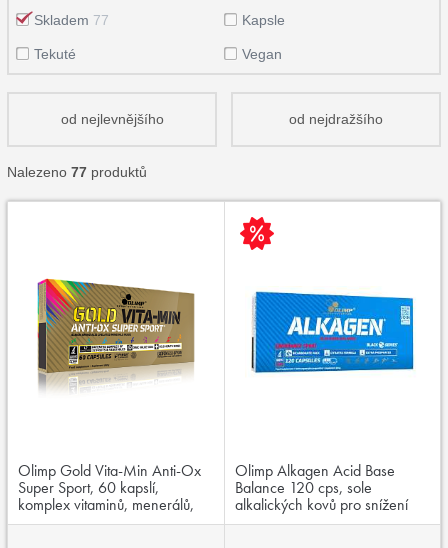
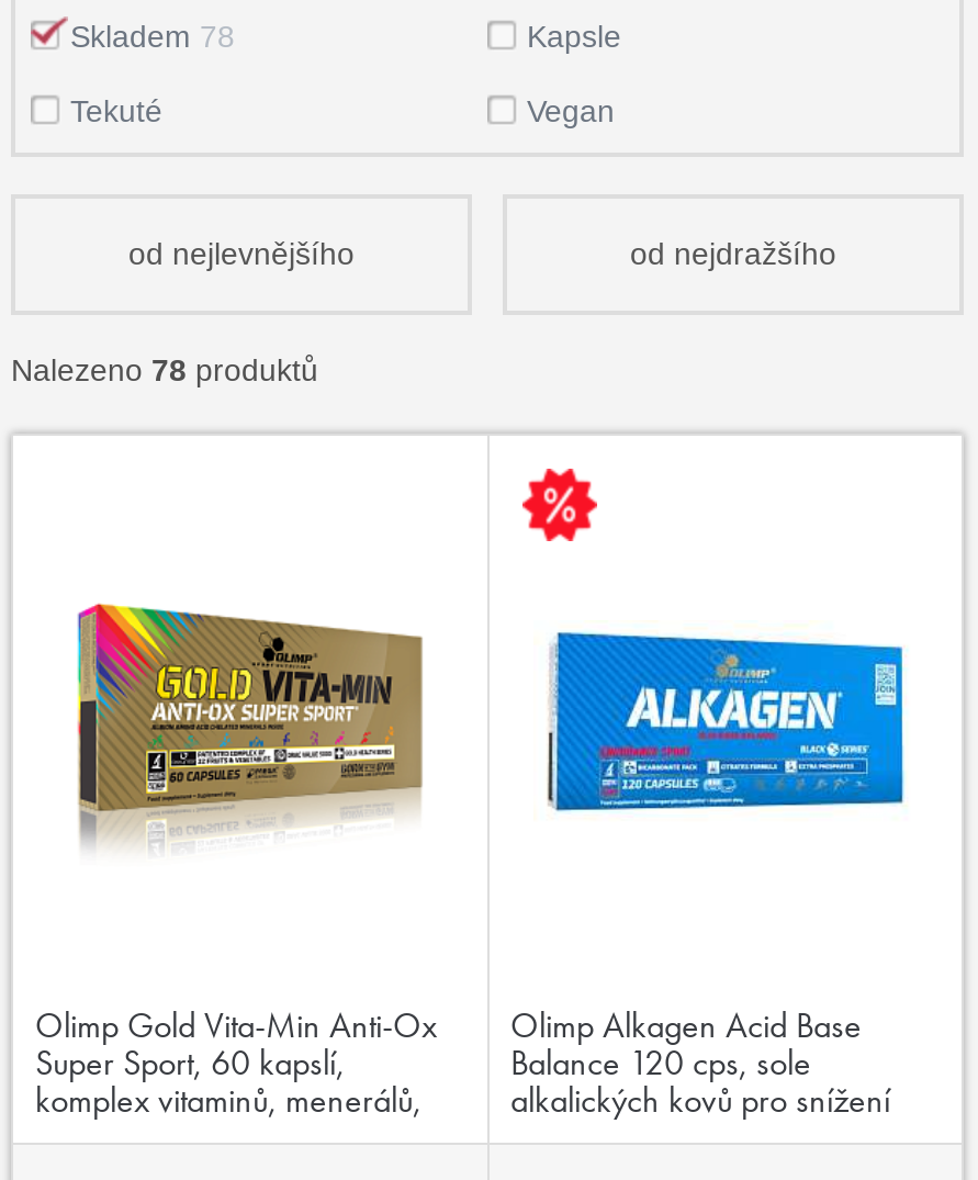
- Skladem 77
+ Skladem 78

- Nalezeno 77 produktů
+ Nalezeno 78 produktů
